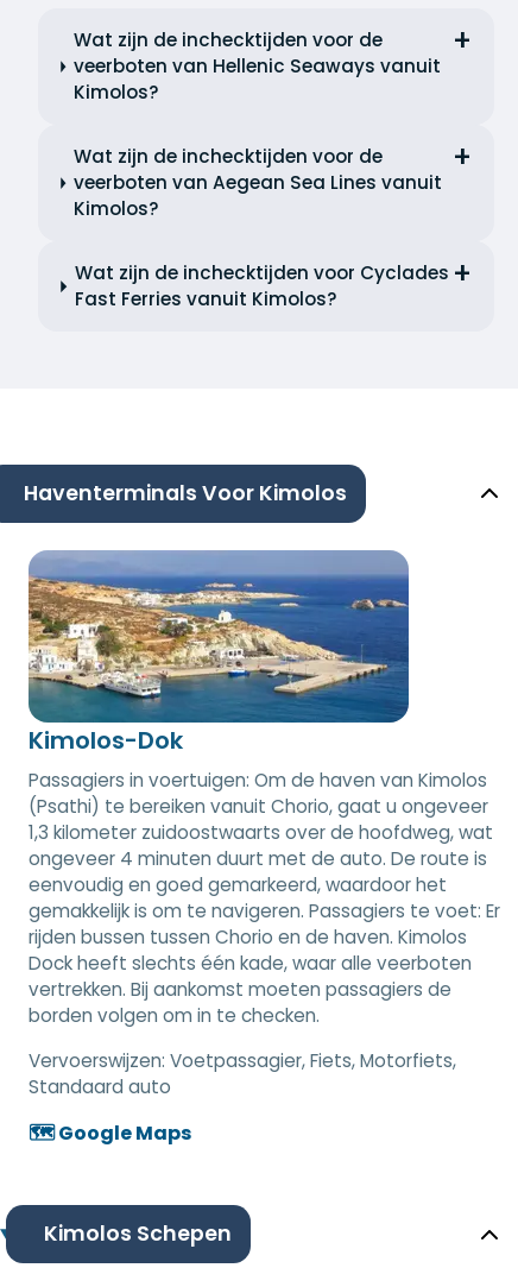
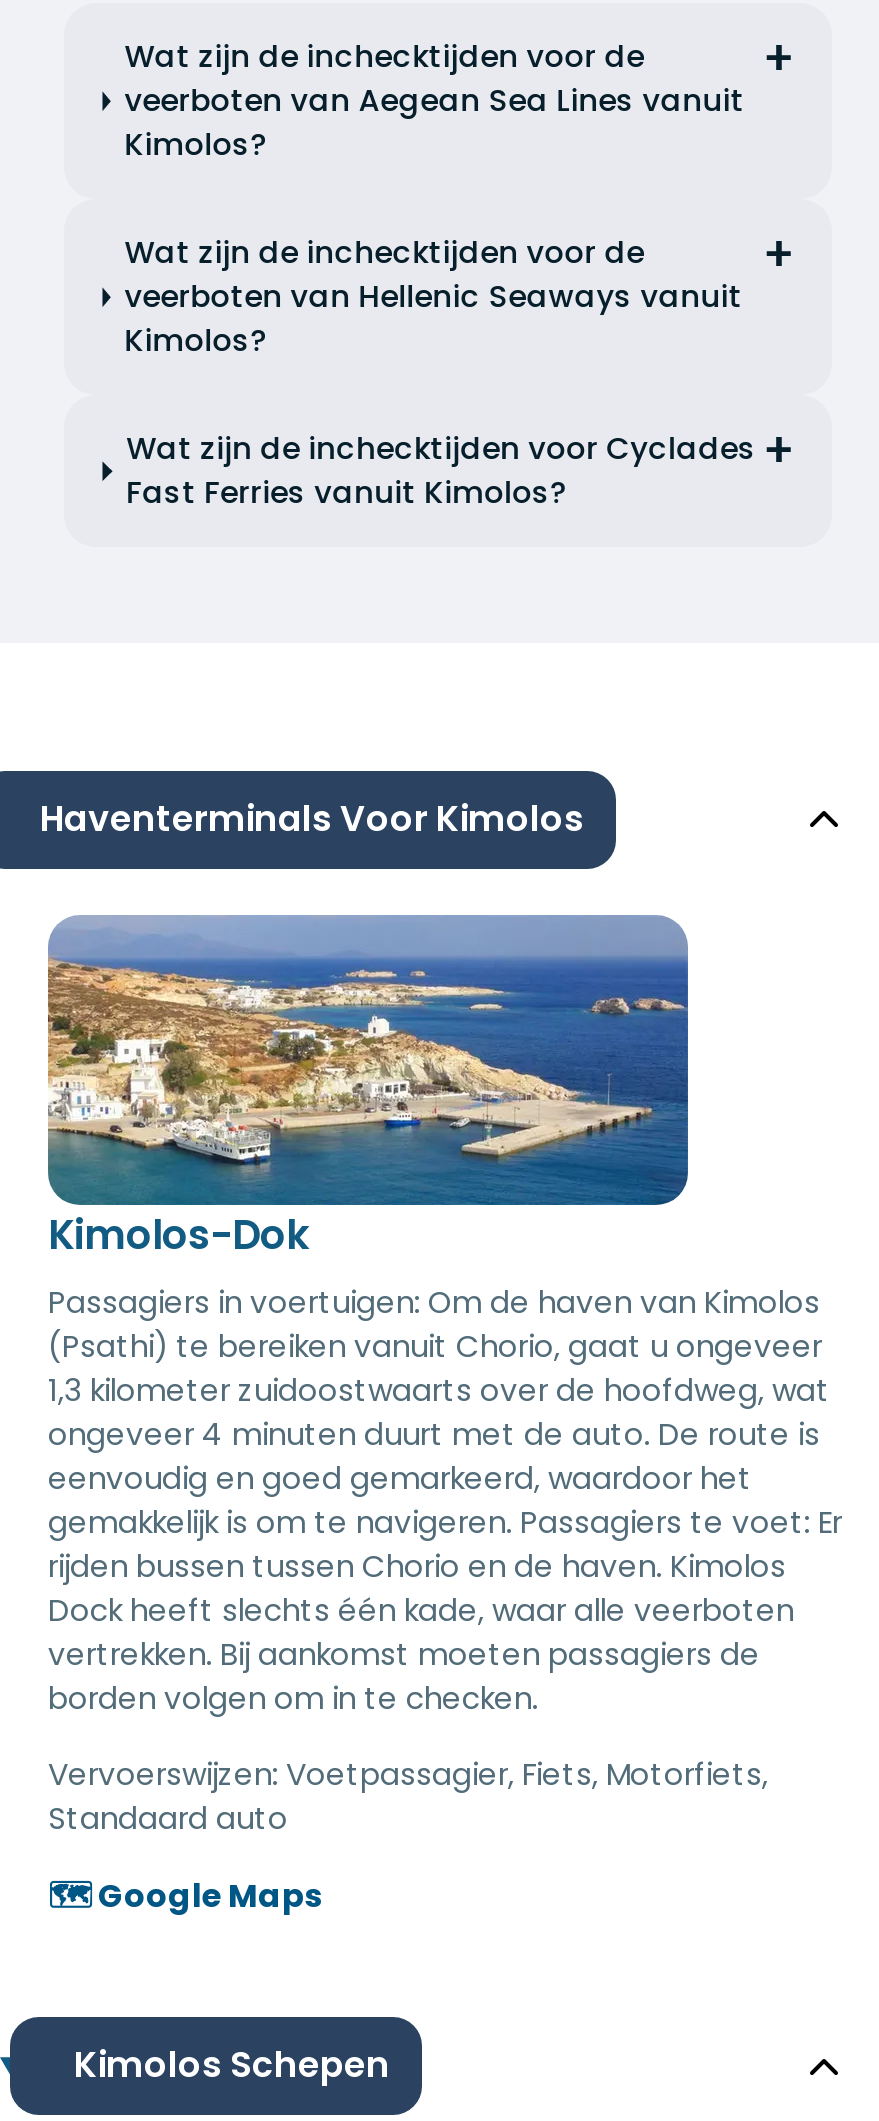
moved down: veerboten van Hellenic Seaways vanuit

moved up: veerboten van Aegean Sea Lines vanuit
